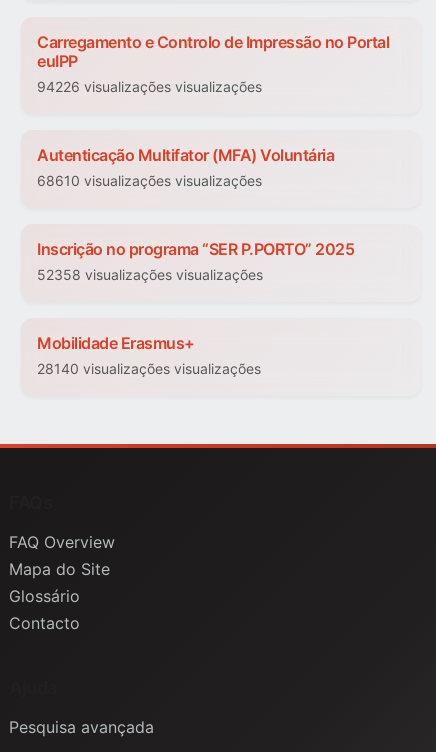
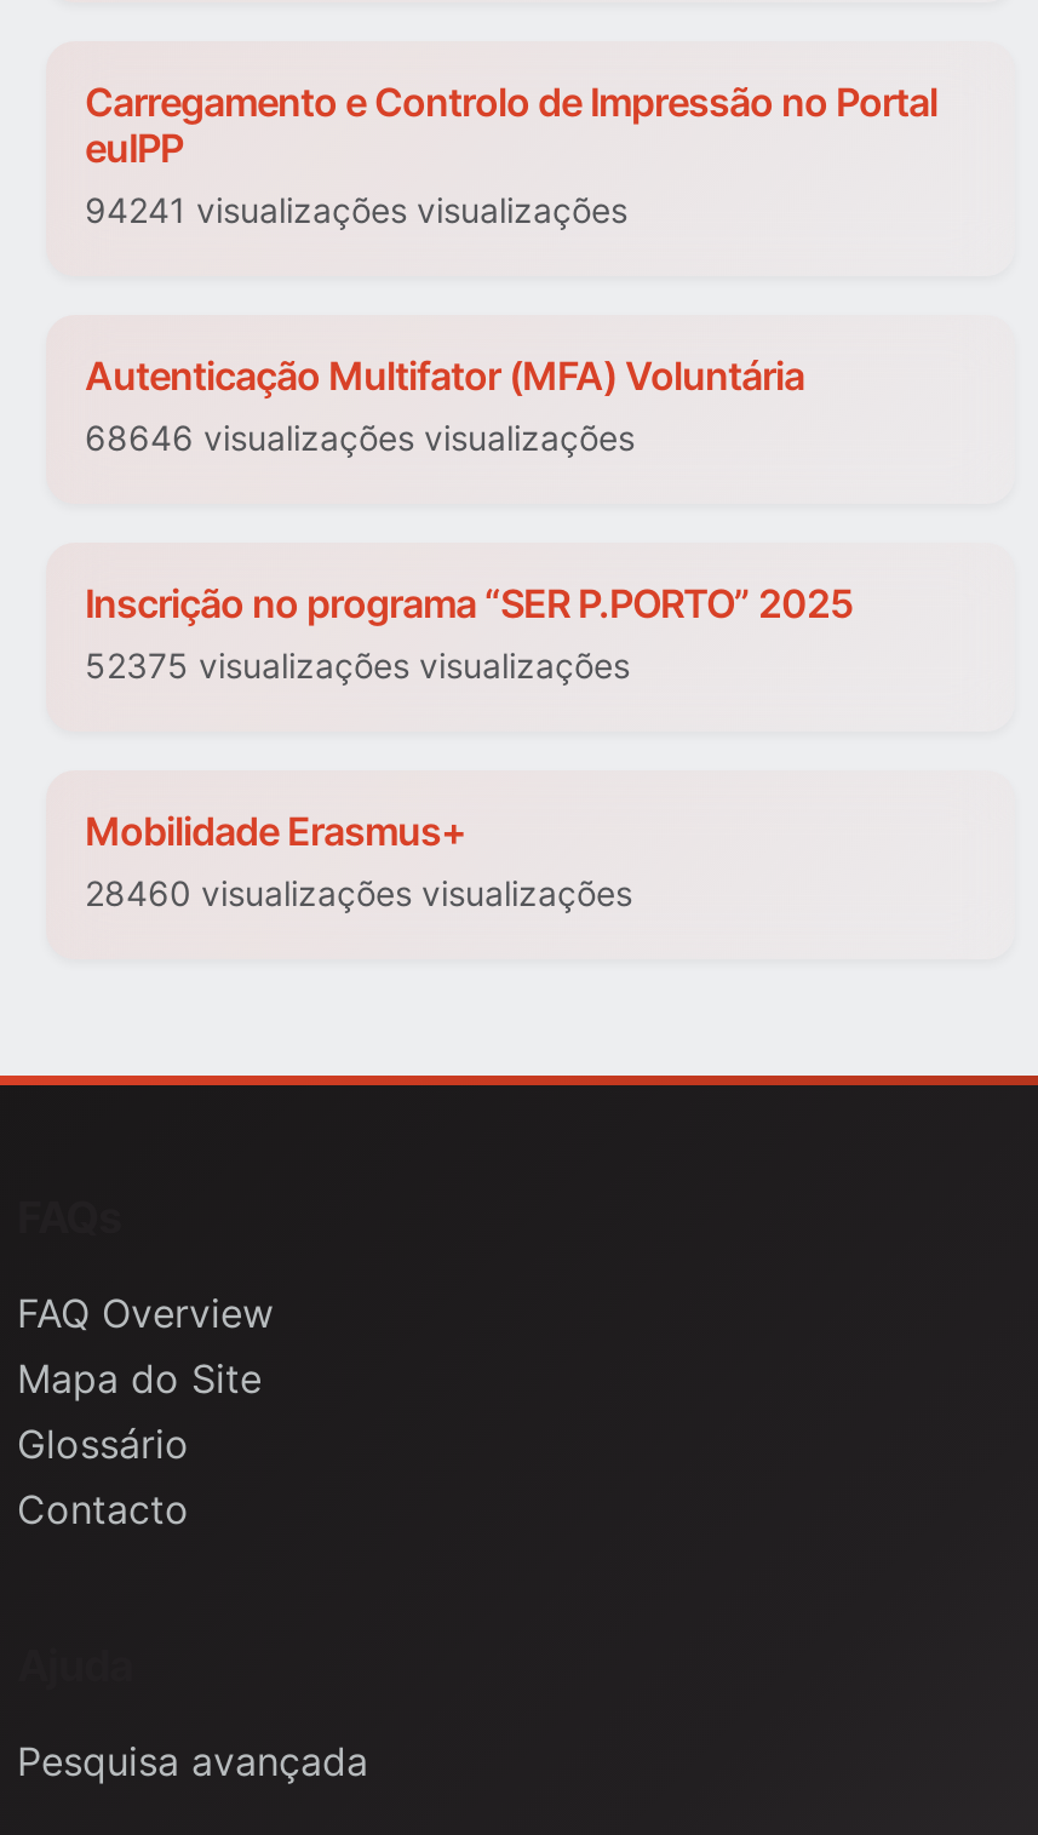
- 94226 visualizações visualizações
+ 94241 visualizações visualizações

- 68610 visualizações visualizações
+ 68646 visualizações visualizações

- 52358 visualizações visualizações
+ 52375 visualizações visualizações

- 28140 visualizações visualizações
+ 28460 visualizações visualizações
